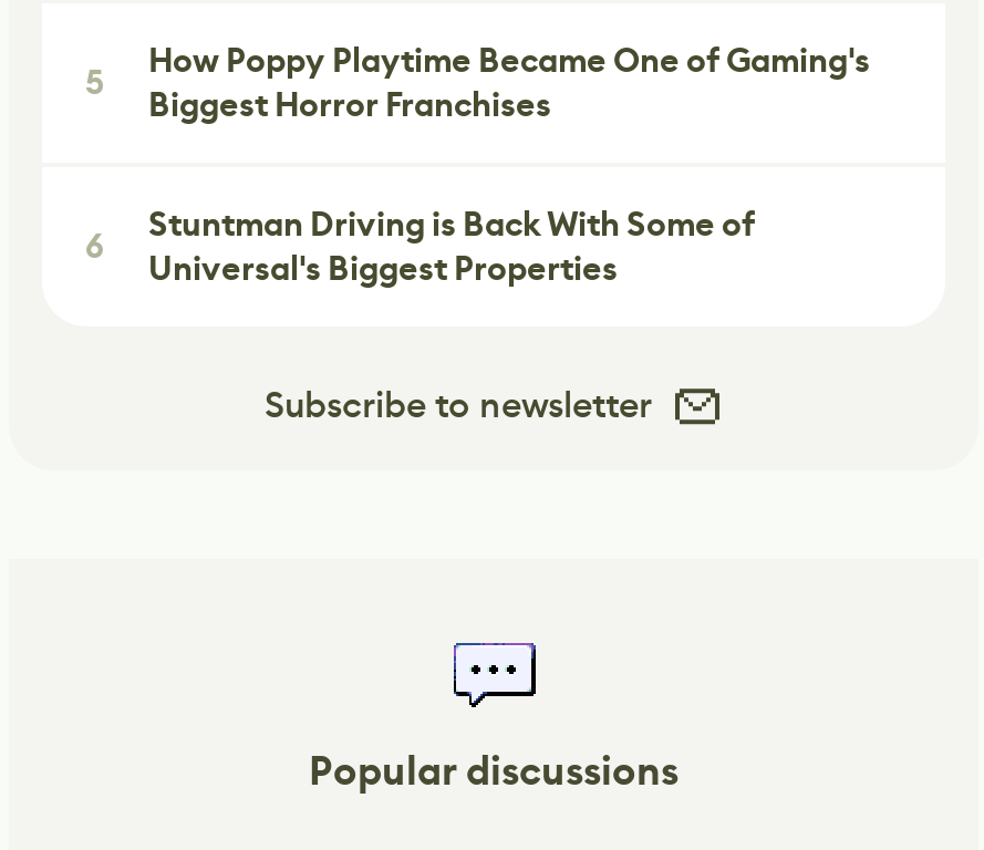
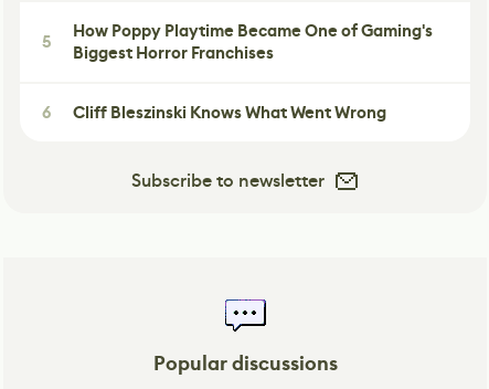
- Stuntman Driving is Back With Some of
- Universal's Biggest Properties
+ Cliff Bleszinski Knows What Went Wrong
